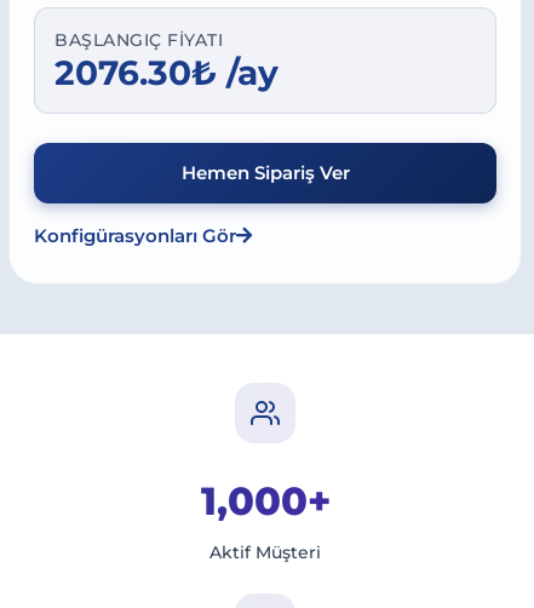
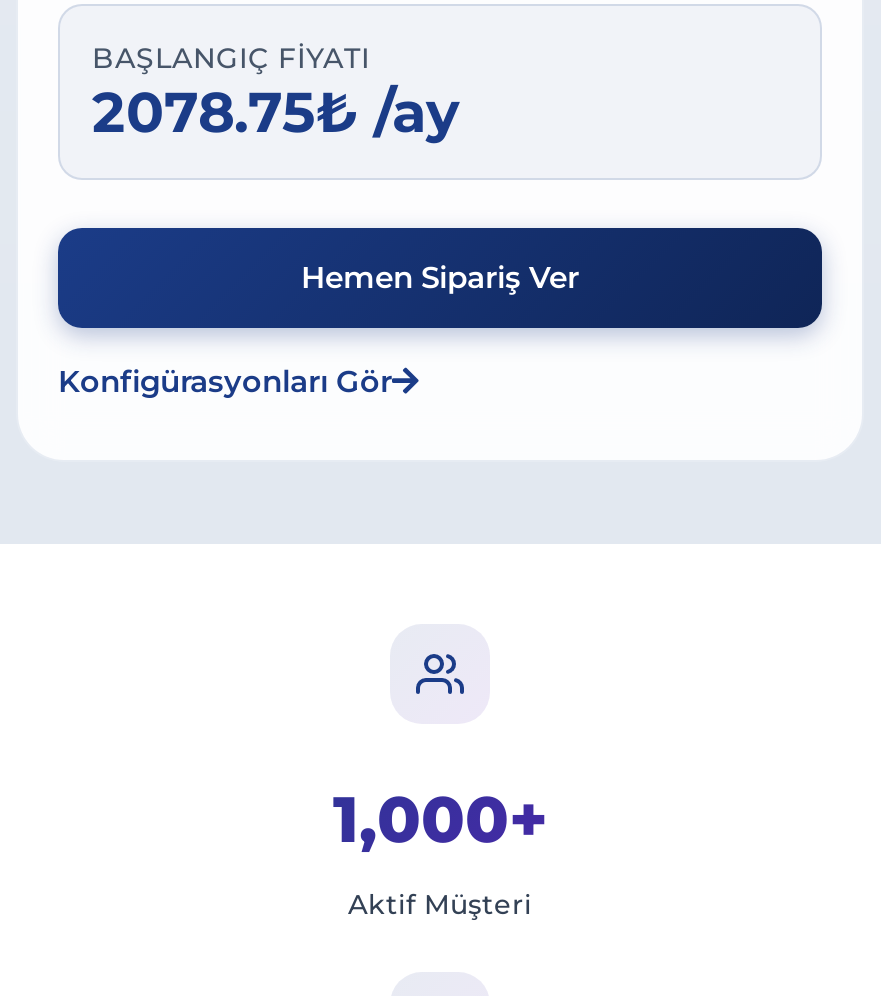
- 2076.30₺ /ay
+ 2078.75₺ /ay
